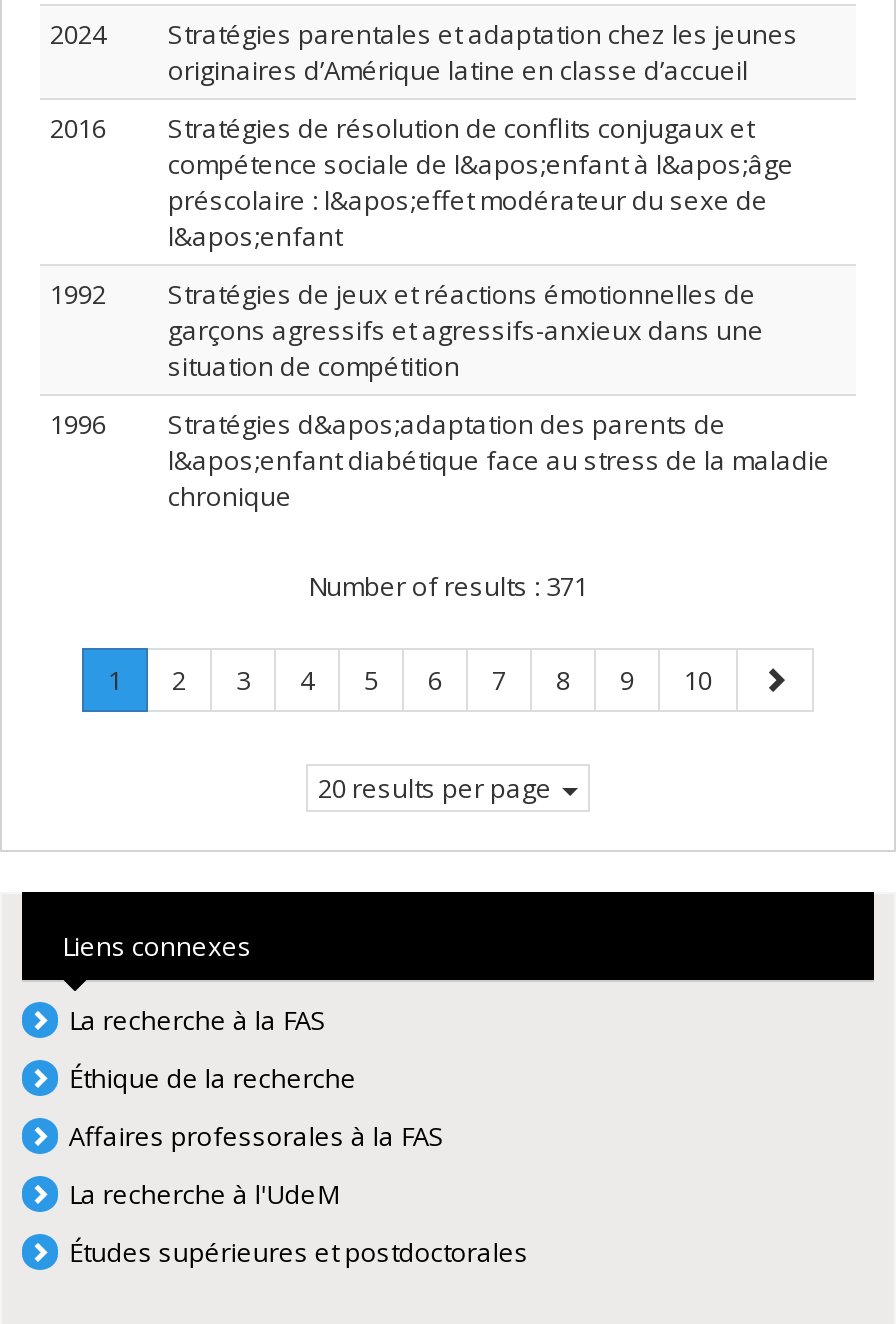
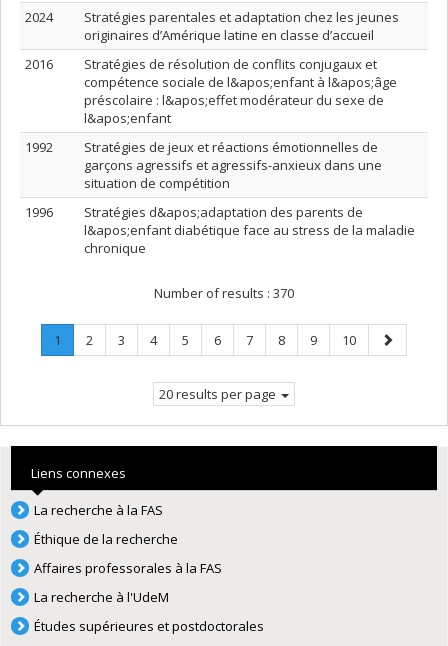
- Number of results : 371
+ Number of results : 370
